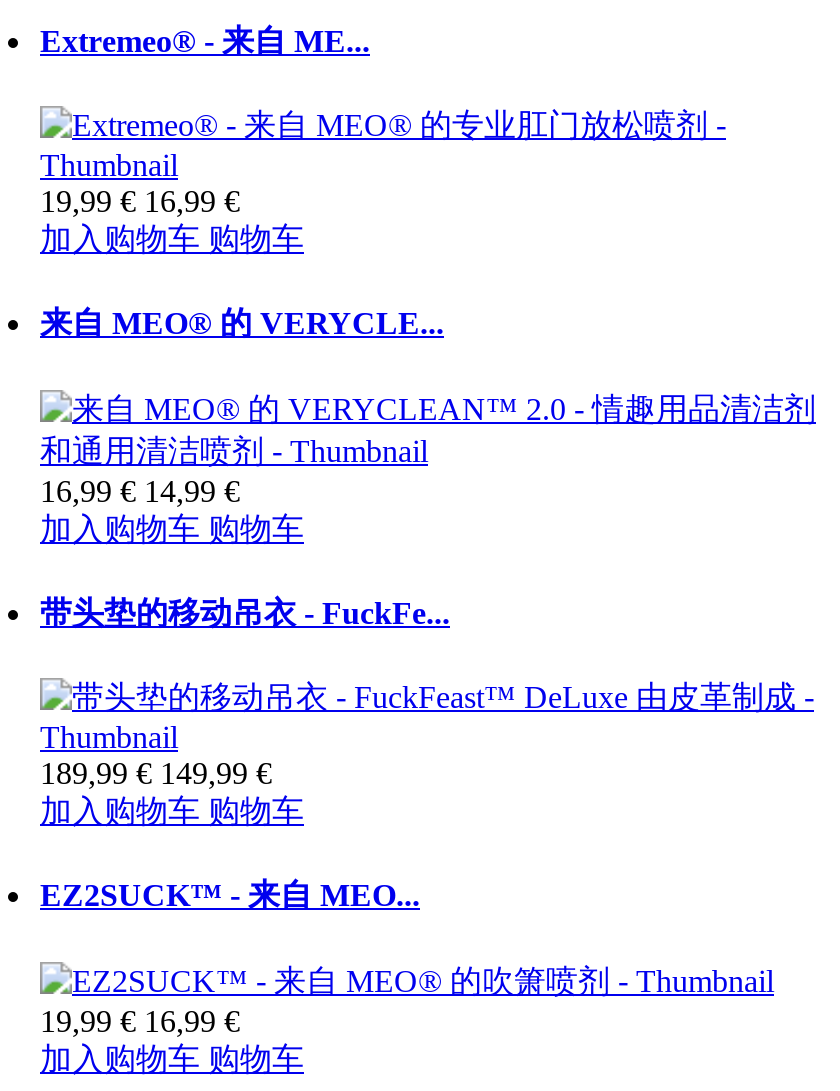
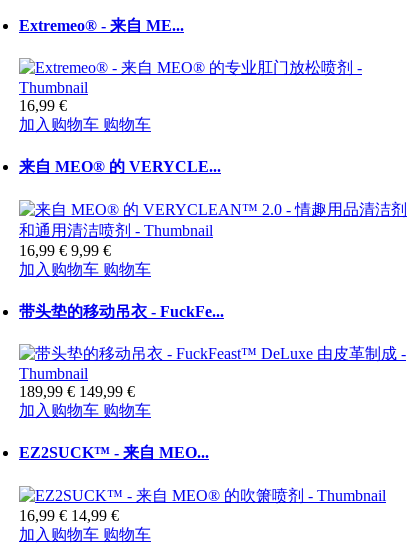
- 19,99 €16,99 €
+ 16,99 €

- 16,99 €14,99 €
+ 16,99 €9,99 €

- 19,99 €16,99 €
+ 16,99 €14,99 €
